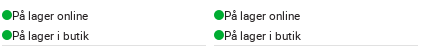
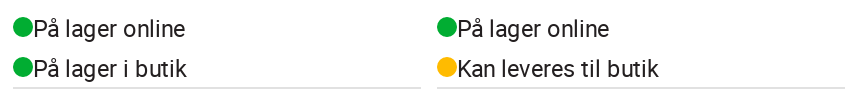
- På lager i butik
+ Kan leveres til butik
